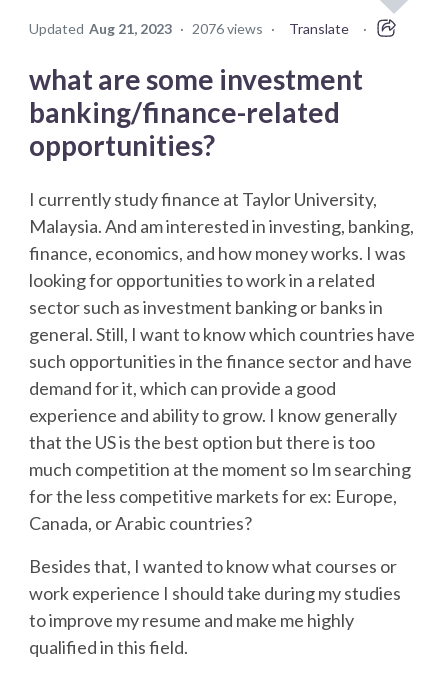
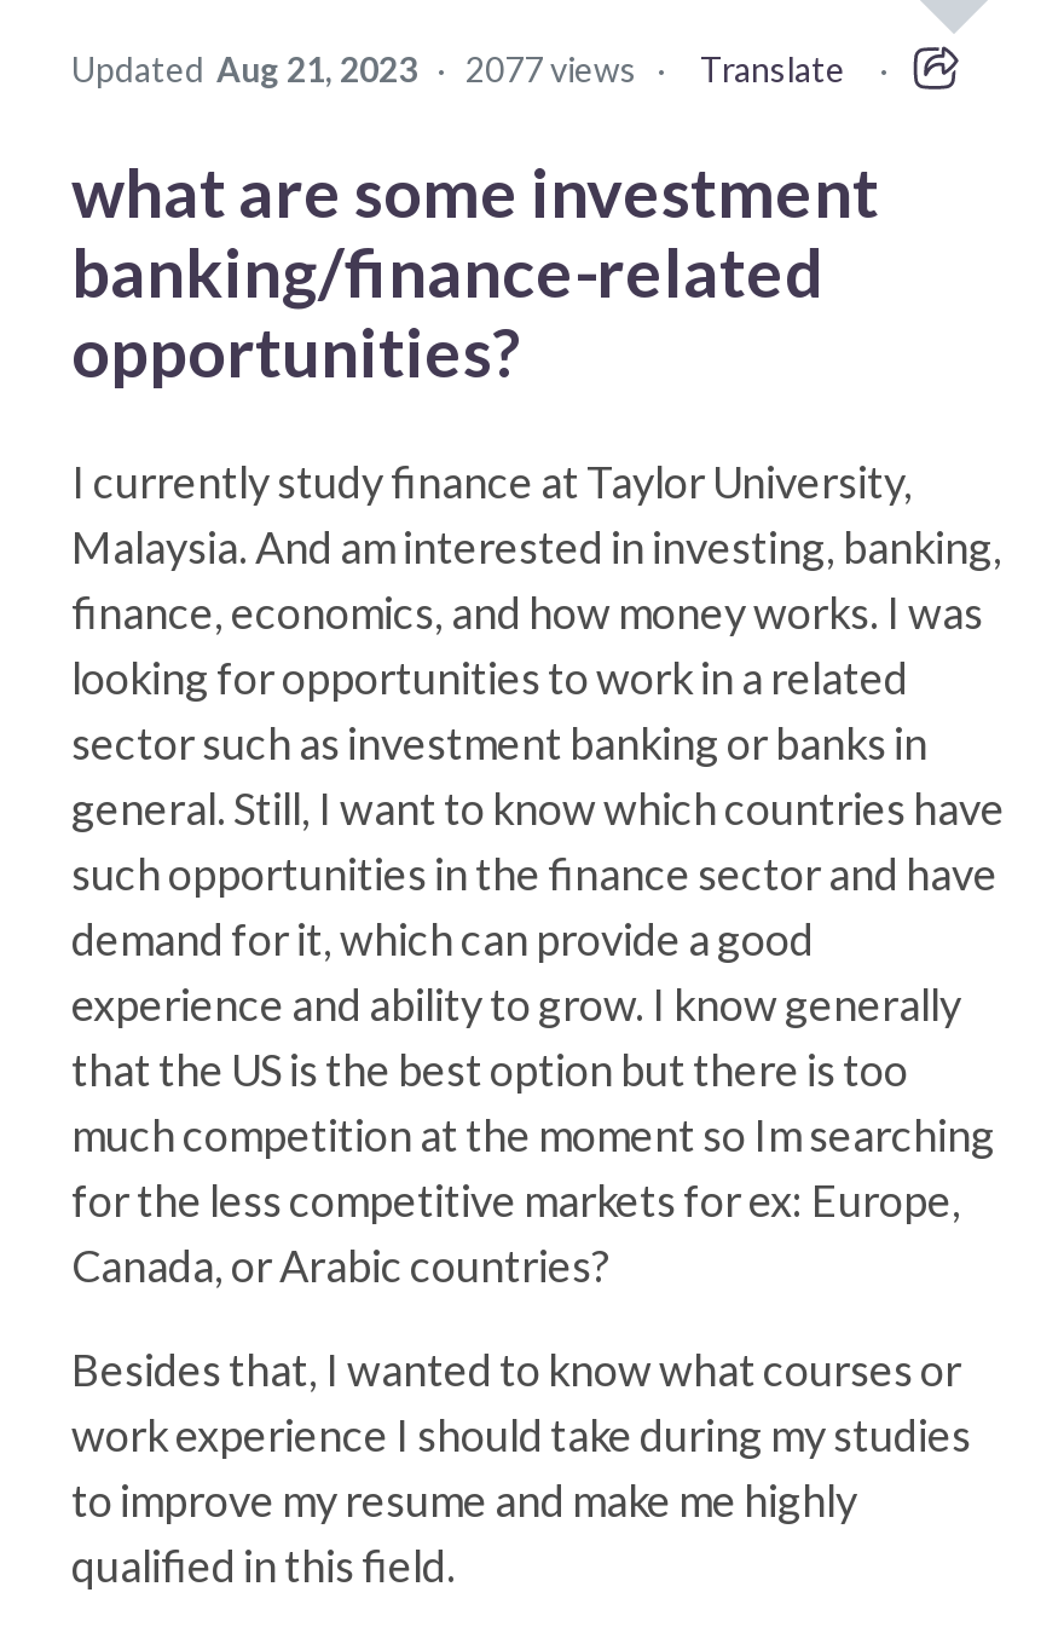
- Updated Aug 21, 2023 · 2076 views ·
+ Updated Aug 21, 2023 · 2077 views ·
